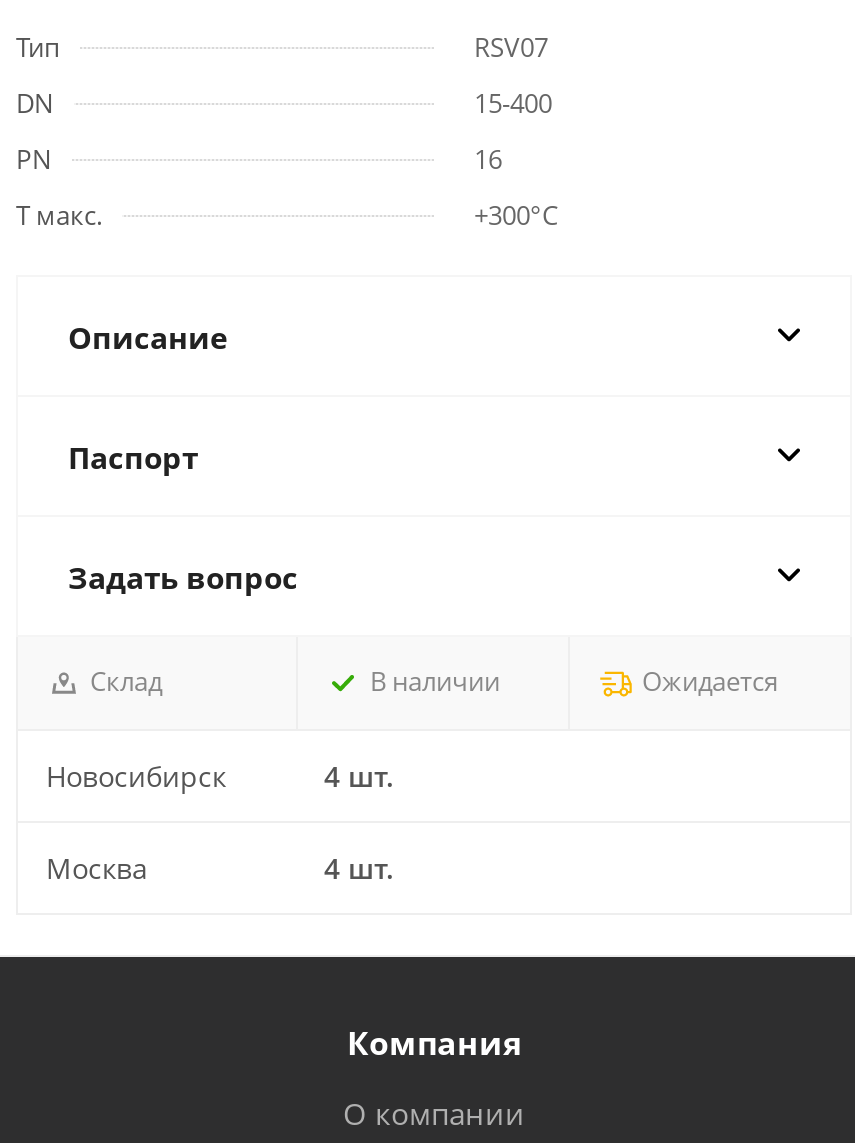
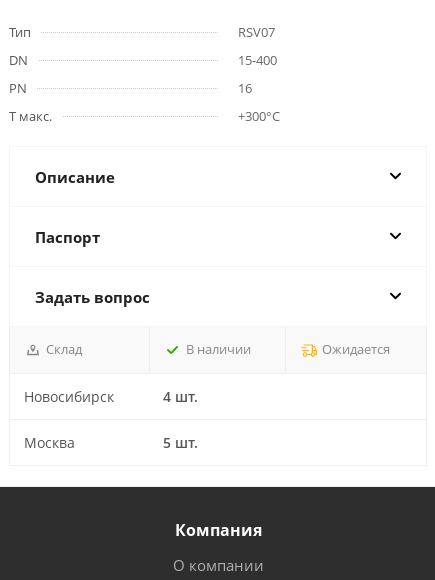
- 4 шт.
+ 5 шт.
